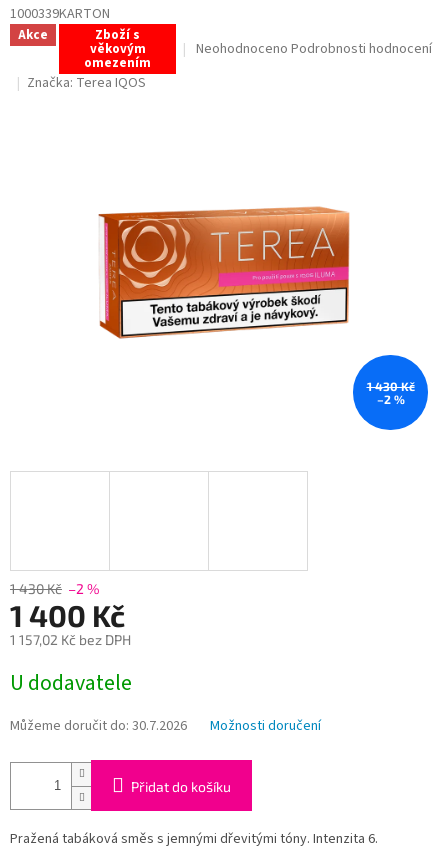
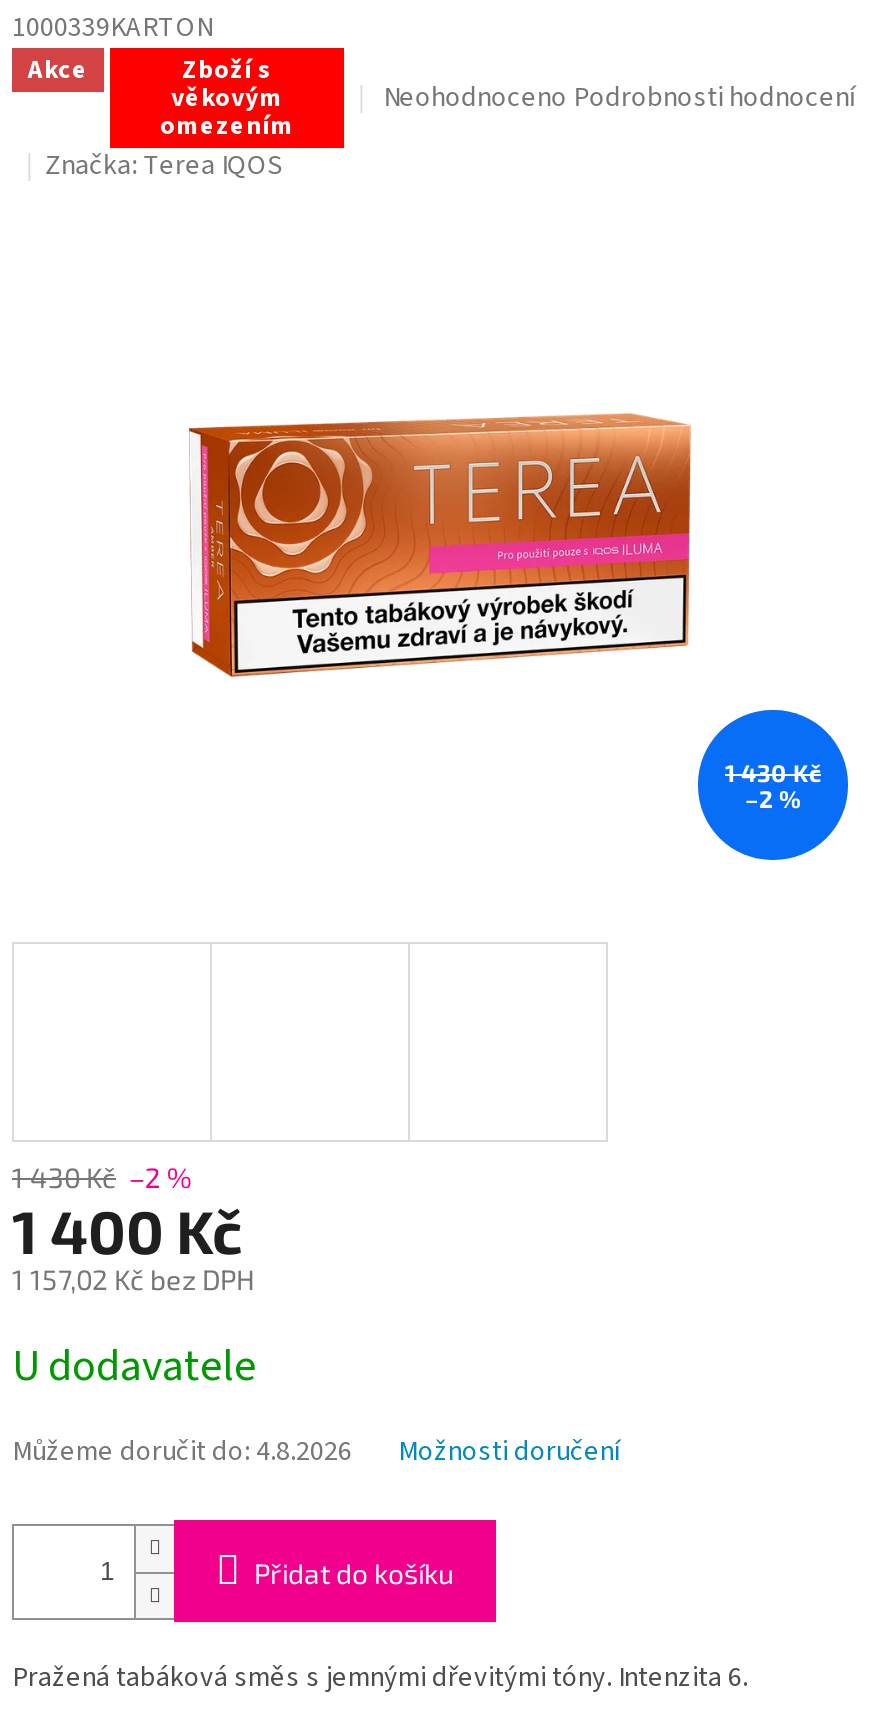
- Můžeme doručit do: 30.7.2026
+ Můžeme doručit do: 4.8.2026
